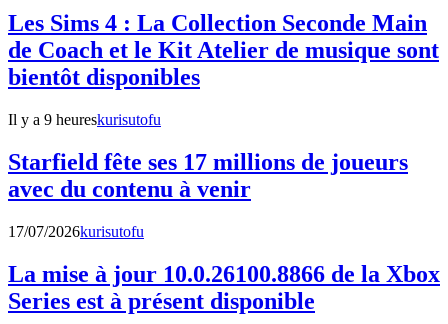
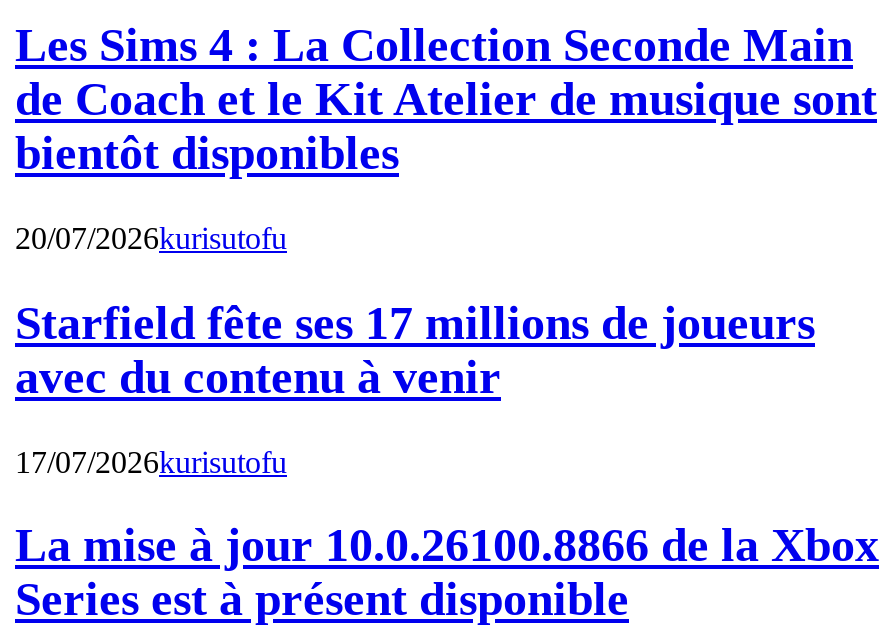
- Il y a 9 heureskurisutofu
+ 20/07/2026kurisutofu
